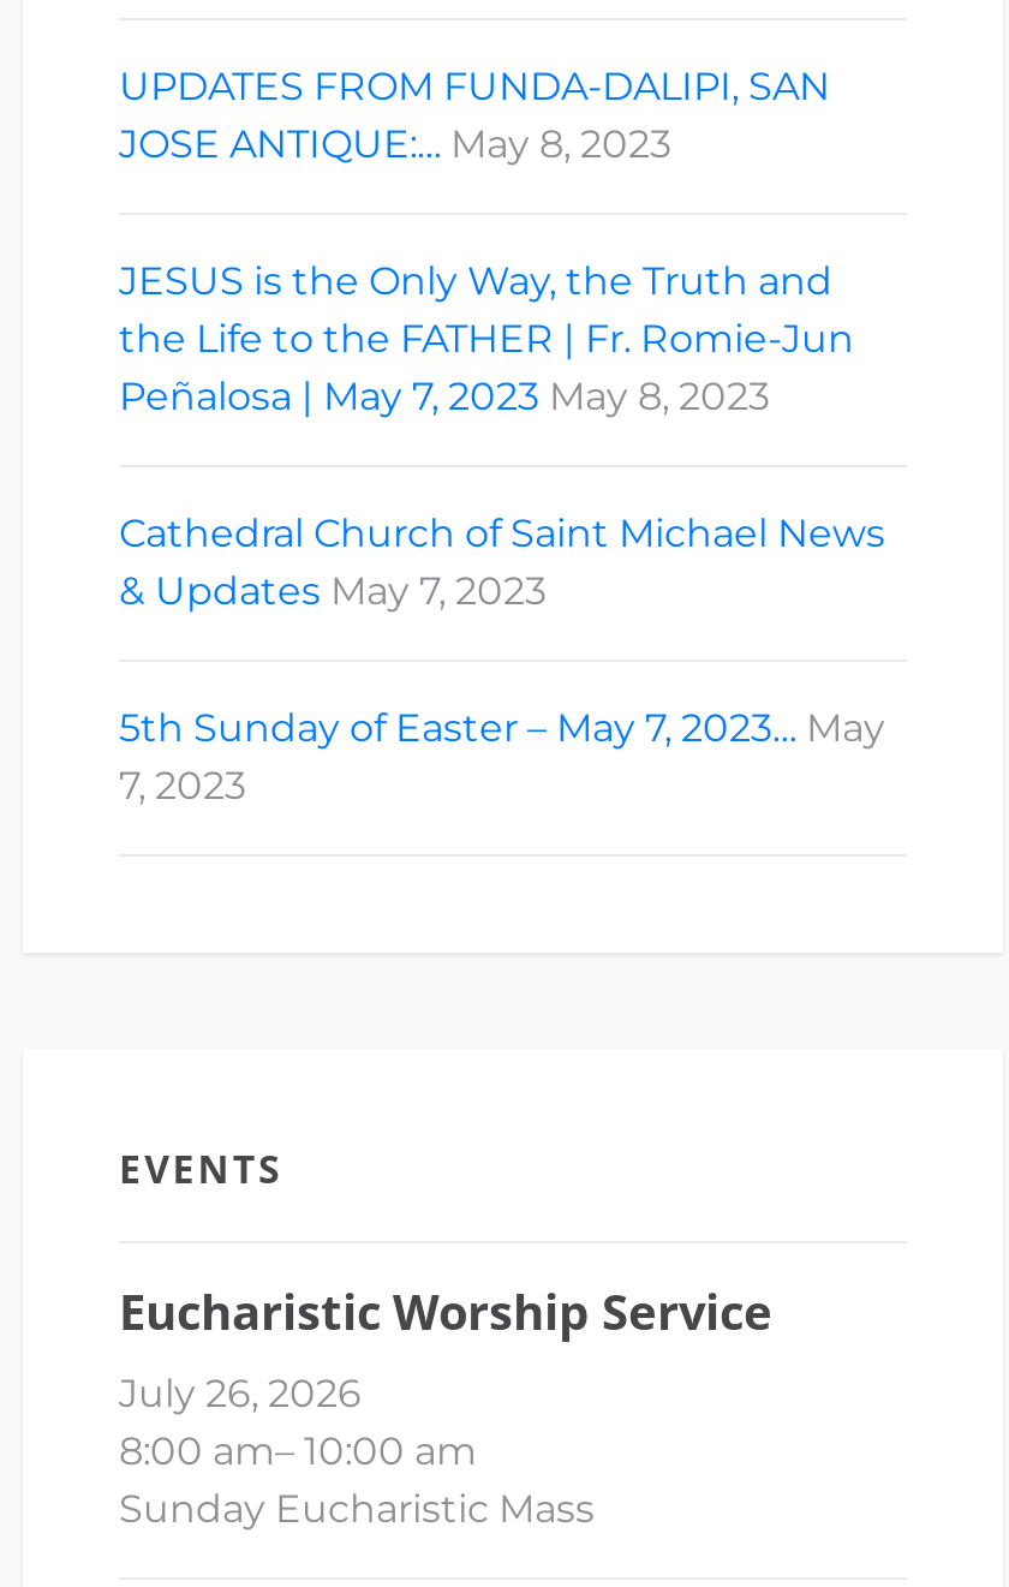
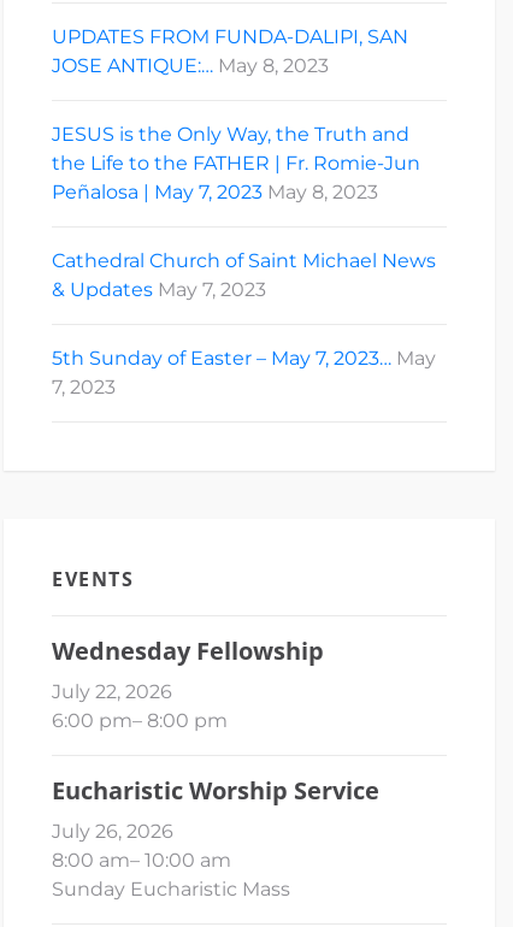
+ Wednesday Fellowship
+ July 22, 2026
+ 6:00 pm– 8:00 pm
